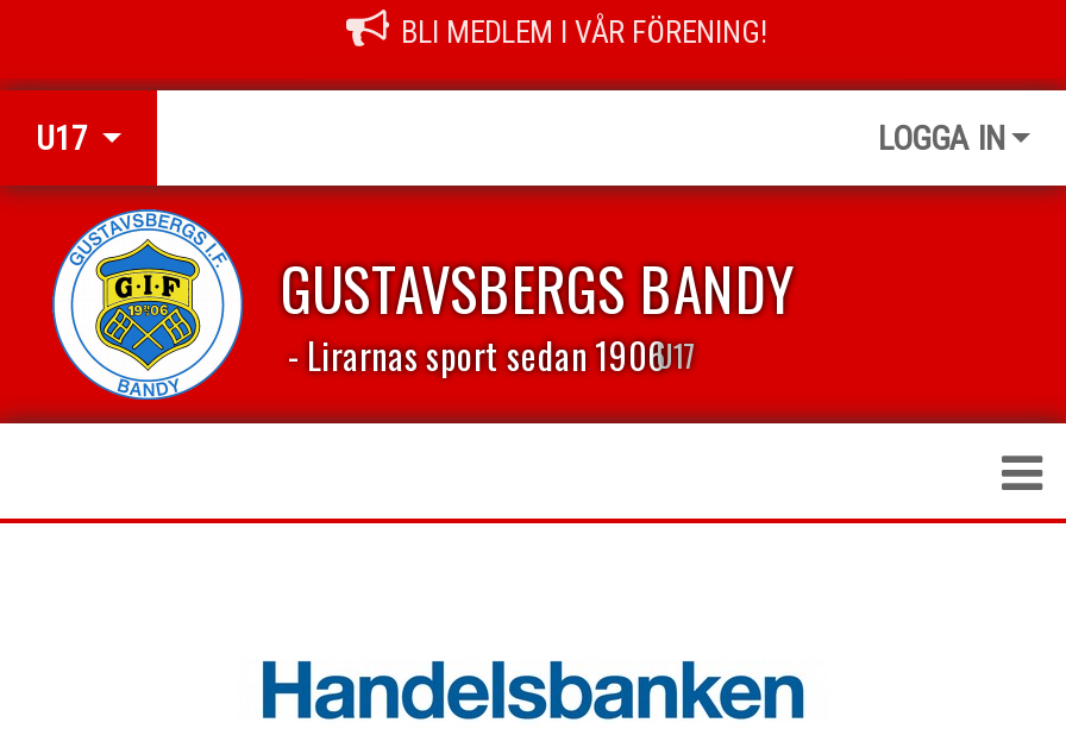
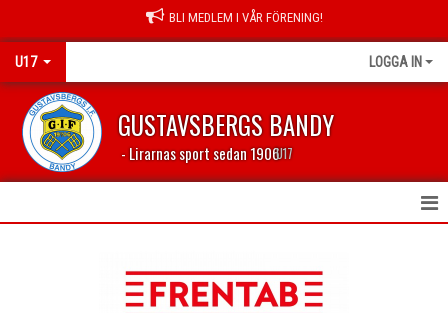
- [image]
+ [image]
